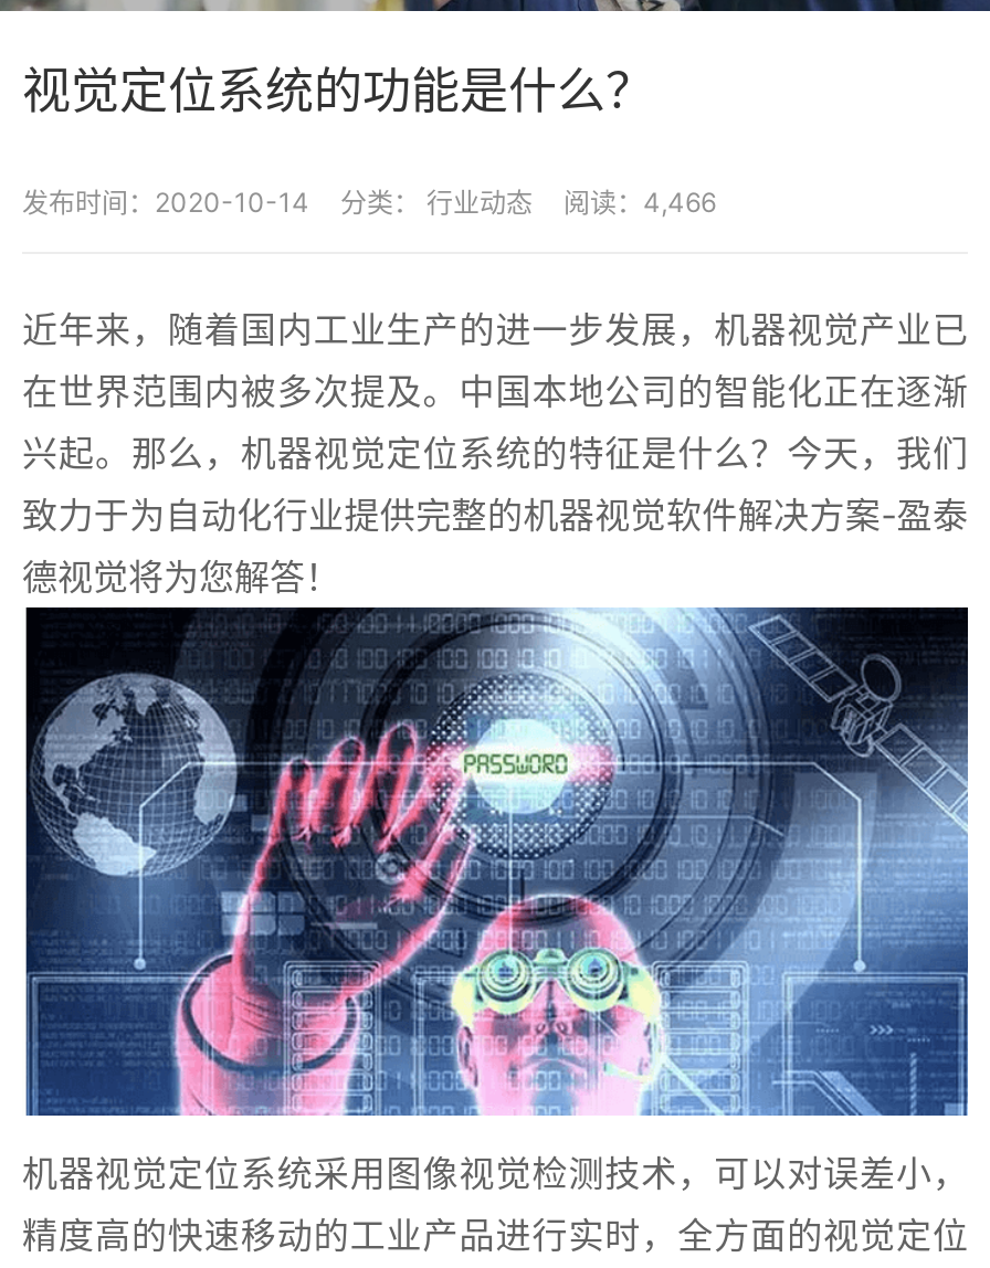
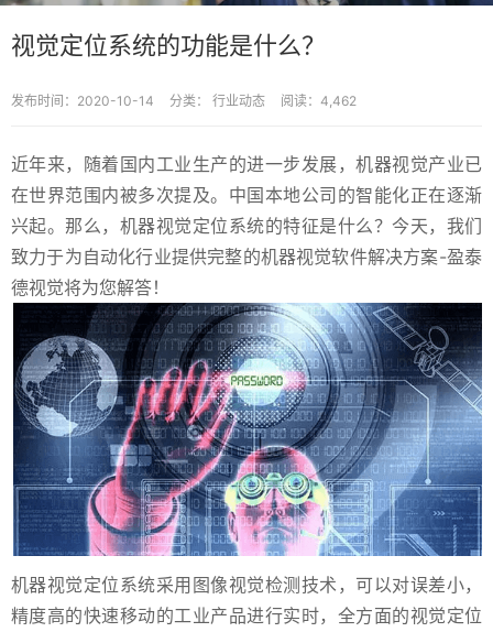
- 发布时间：2020-10-14 分类：行业动态 阅读：4,466
+ 发布时间：2020-10-14 分类：行业动态 阅读：4,462
